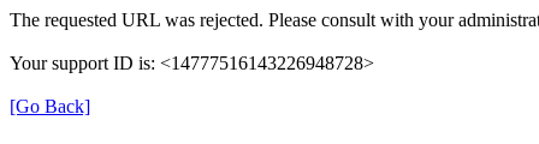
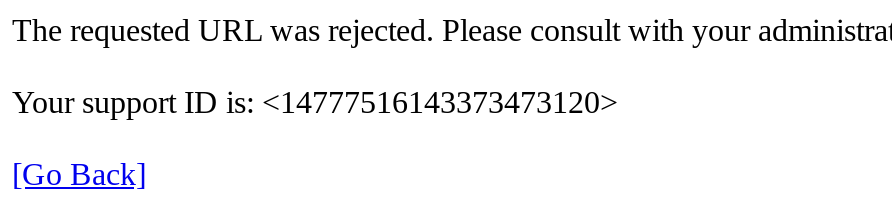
- Your support ID is: <14777516143226948728>
+ Your support ID is: <14777516143373473120>
